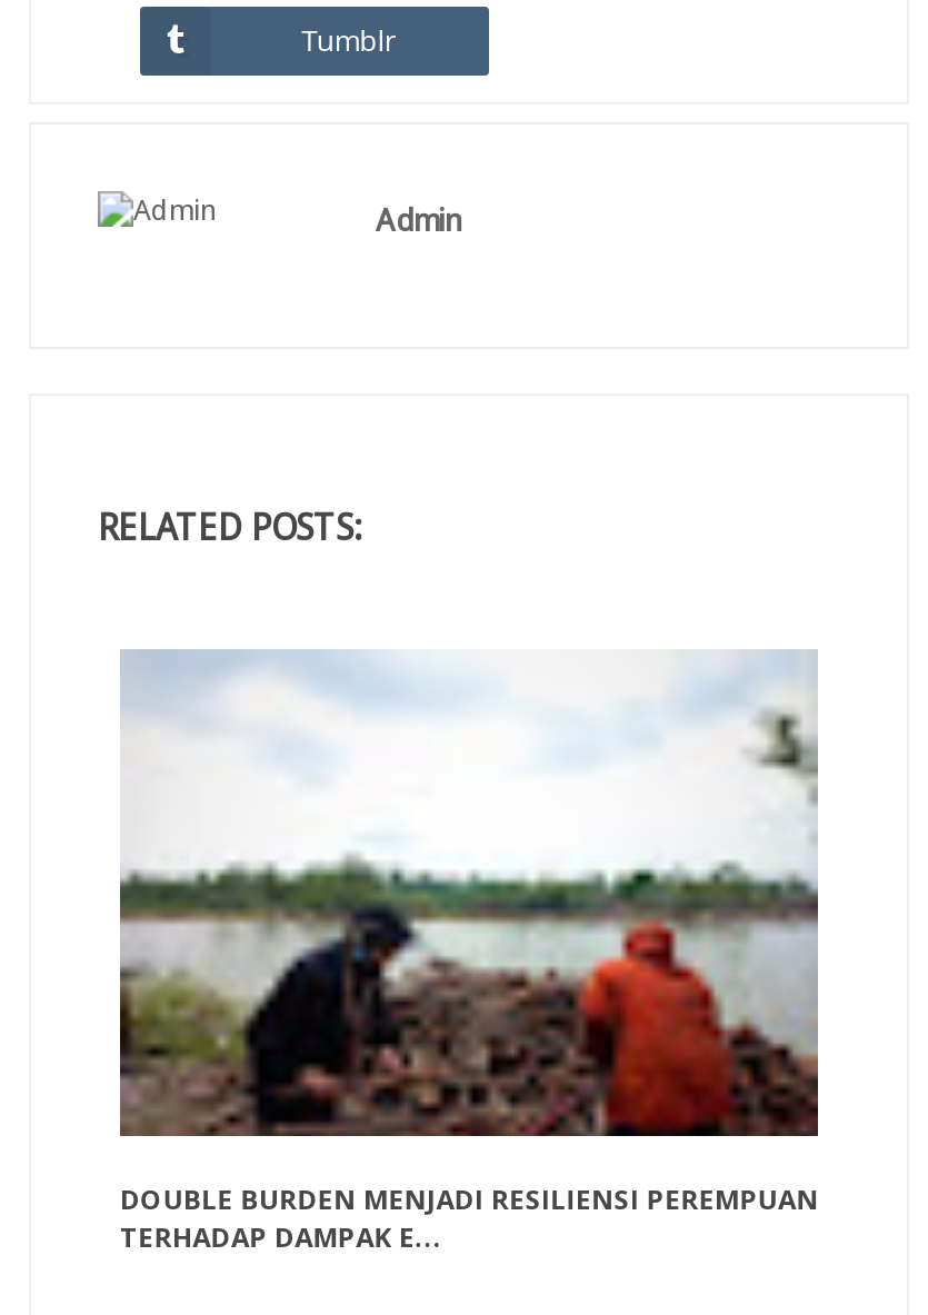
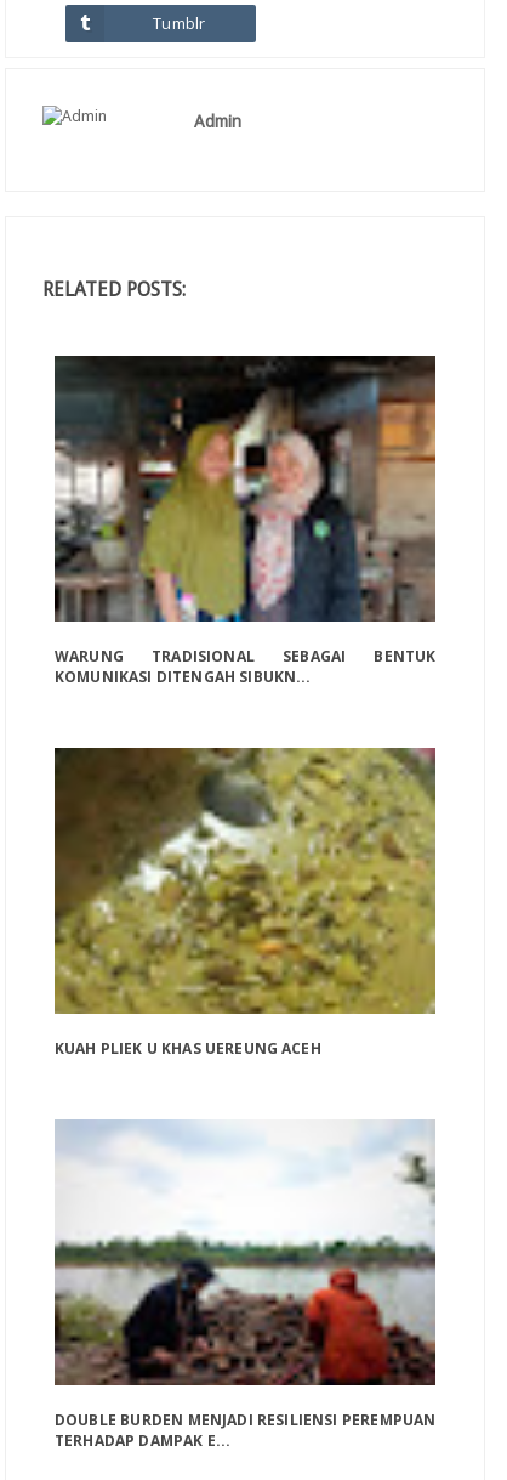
+ [image]
+ WARUNG TRADISIONAL SEBAGAI BENTUK
+ KOMUNIKASI DITENGAH SIBUKN...

+ [image]
+ KUAH PLIEK U KHAS UEREUNG ACEH
